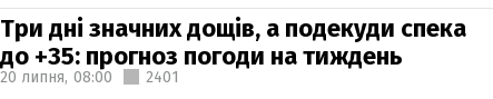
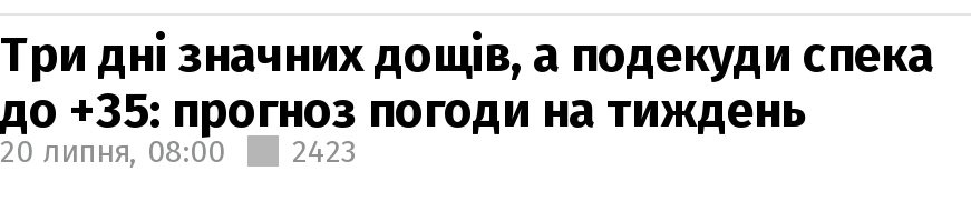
- 20 липня, 08:00 2401
+ 20 липня, 08:00 2423
